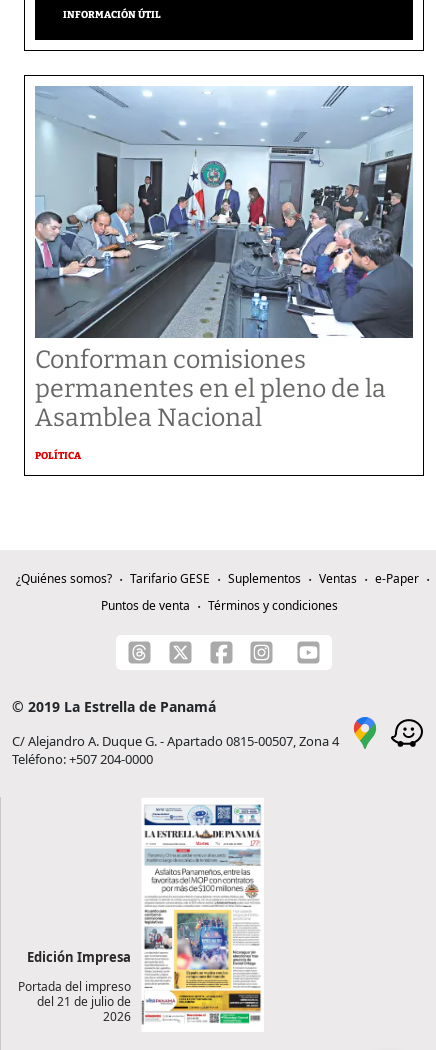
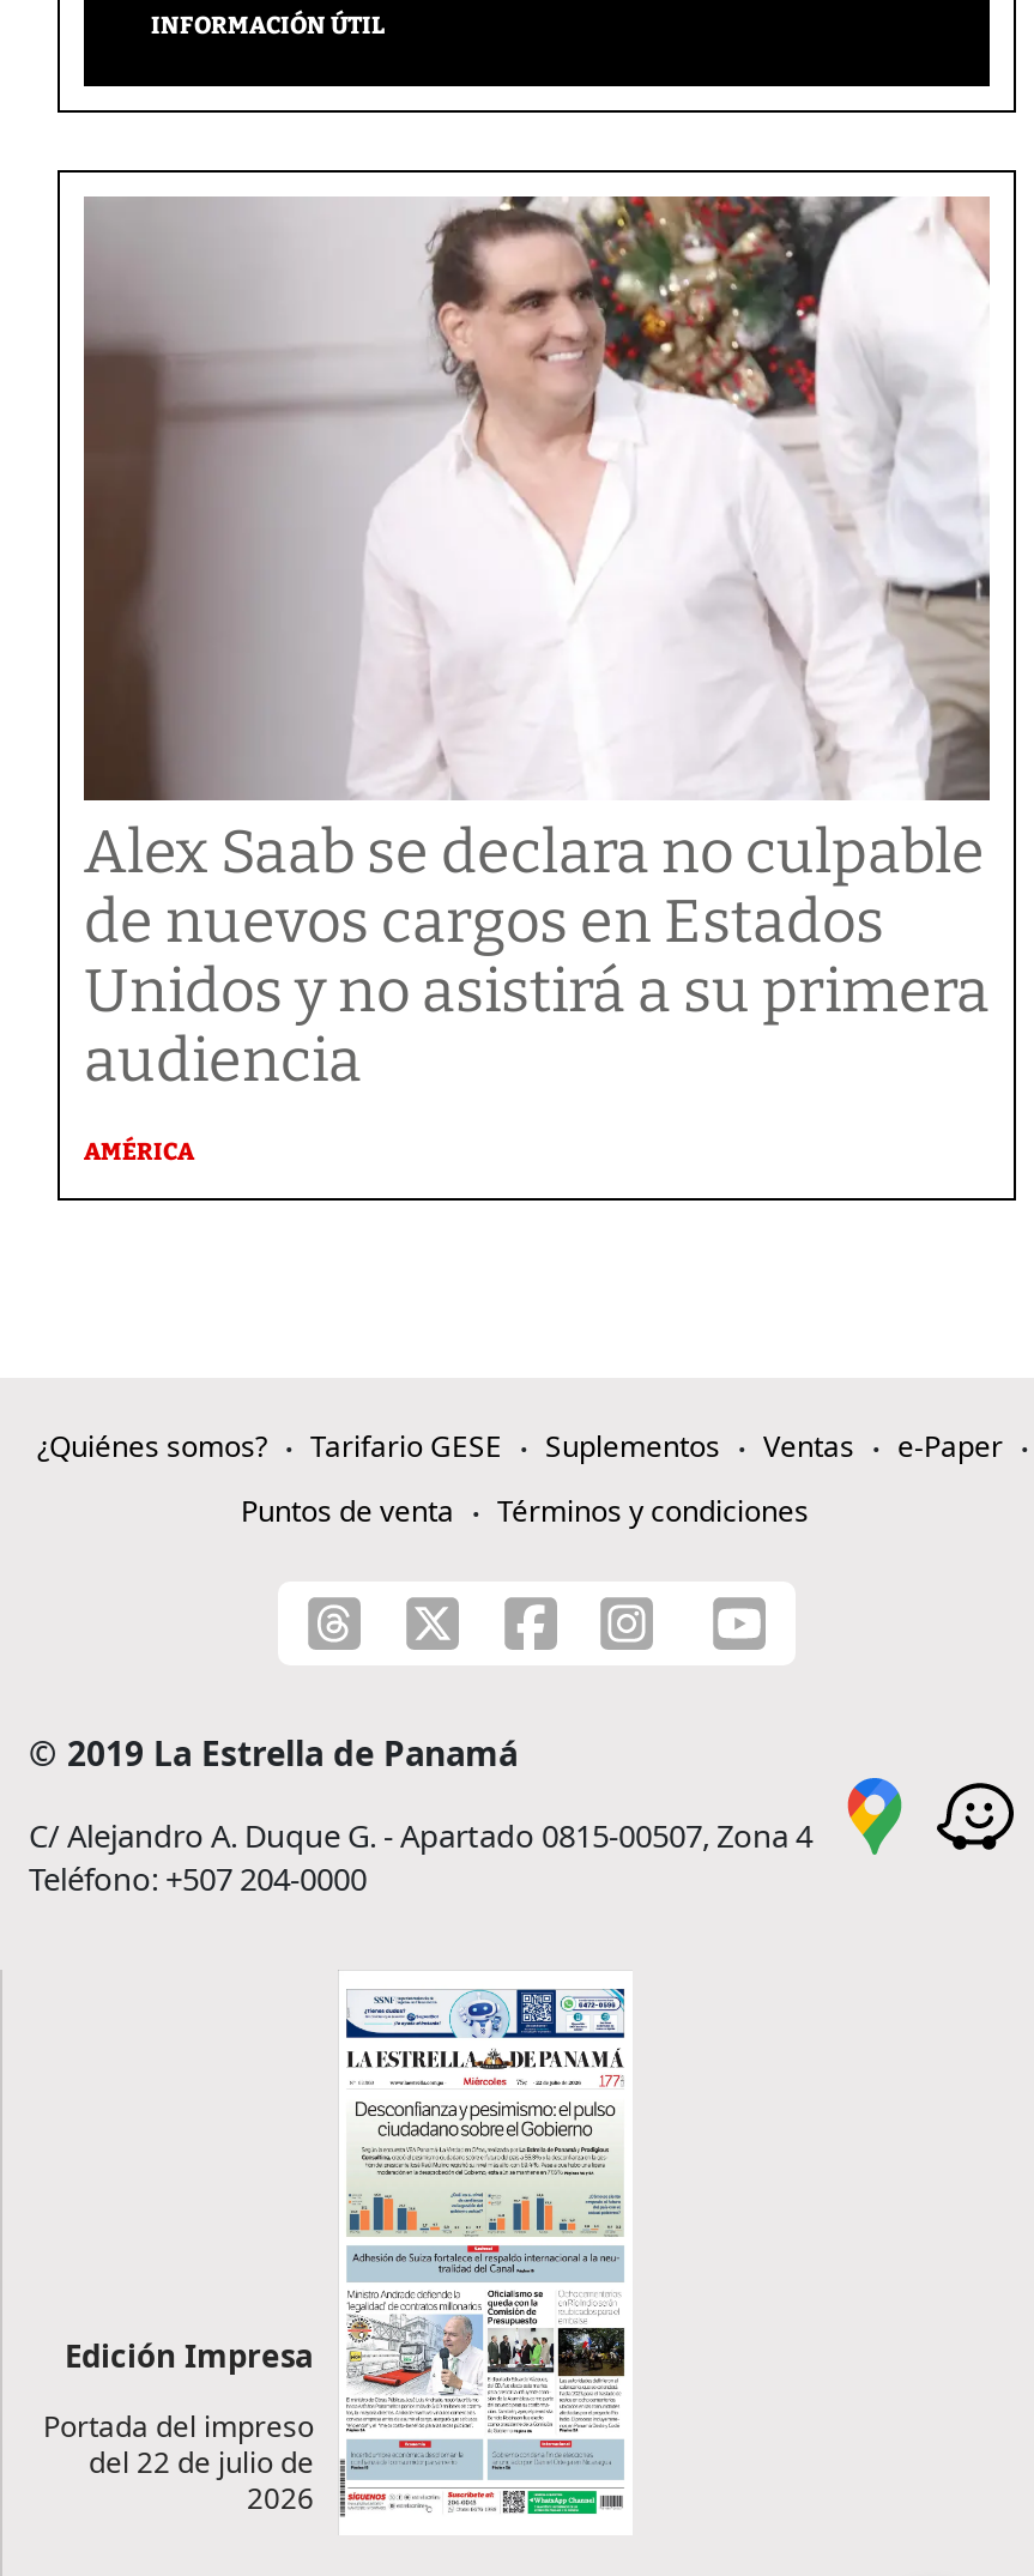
- [image]
- Conforman comisiones
- permanentes en el pleno de la
- Asamblea Nacional
+ [image]
+ Alex Saab se declara no culpable
+ de nuevos cargos en Estados
+ Unidos y no asistirá a su primera
+ audiencia

- POLÍTICA
+ AMÉRICA

- [image]
- del 21 de julio de
+ [image]
+ del 22 de julio de
